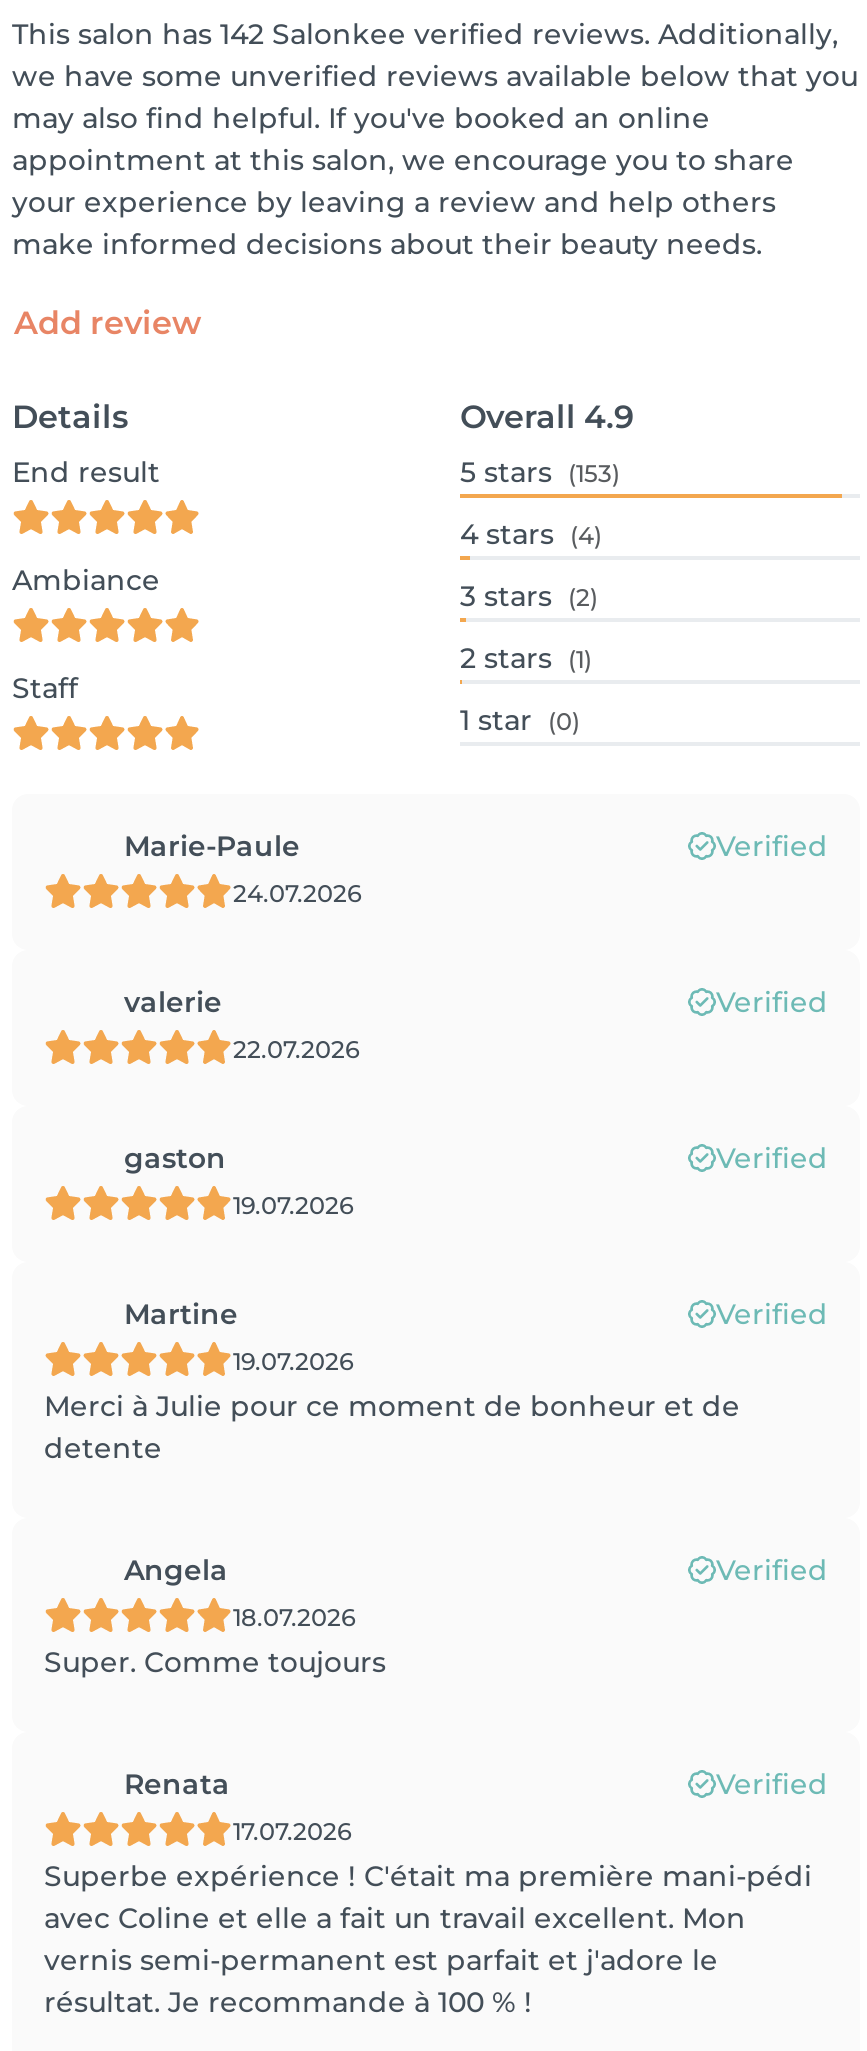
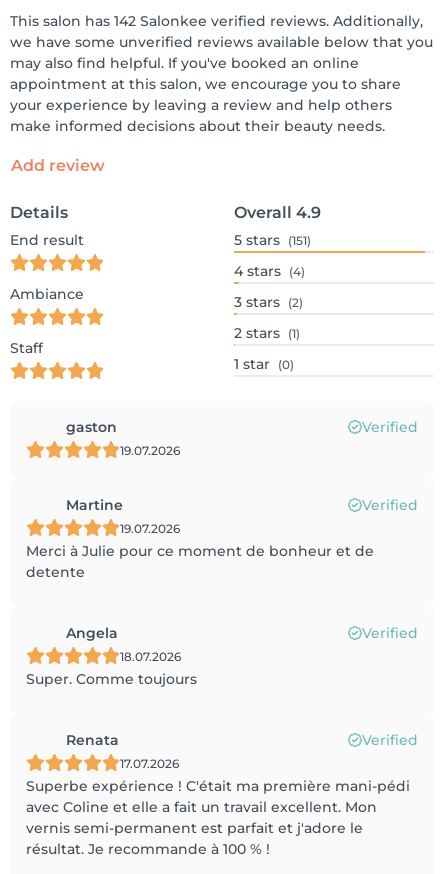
- 5 stars (153)
+ 5 stars (151)

- Marie-Paule
- Verified
- 24.07.2026
- valerie
- Verified
- 22.07.2026
